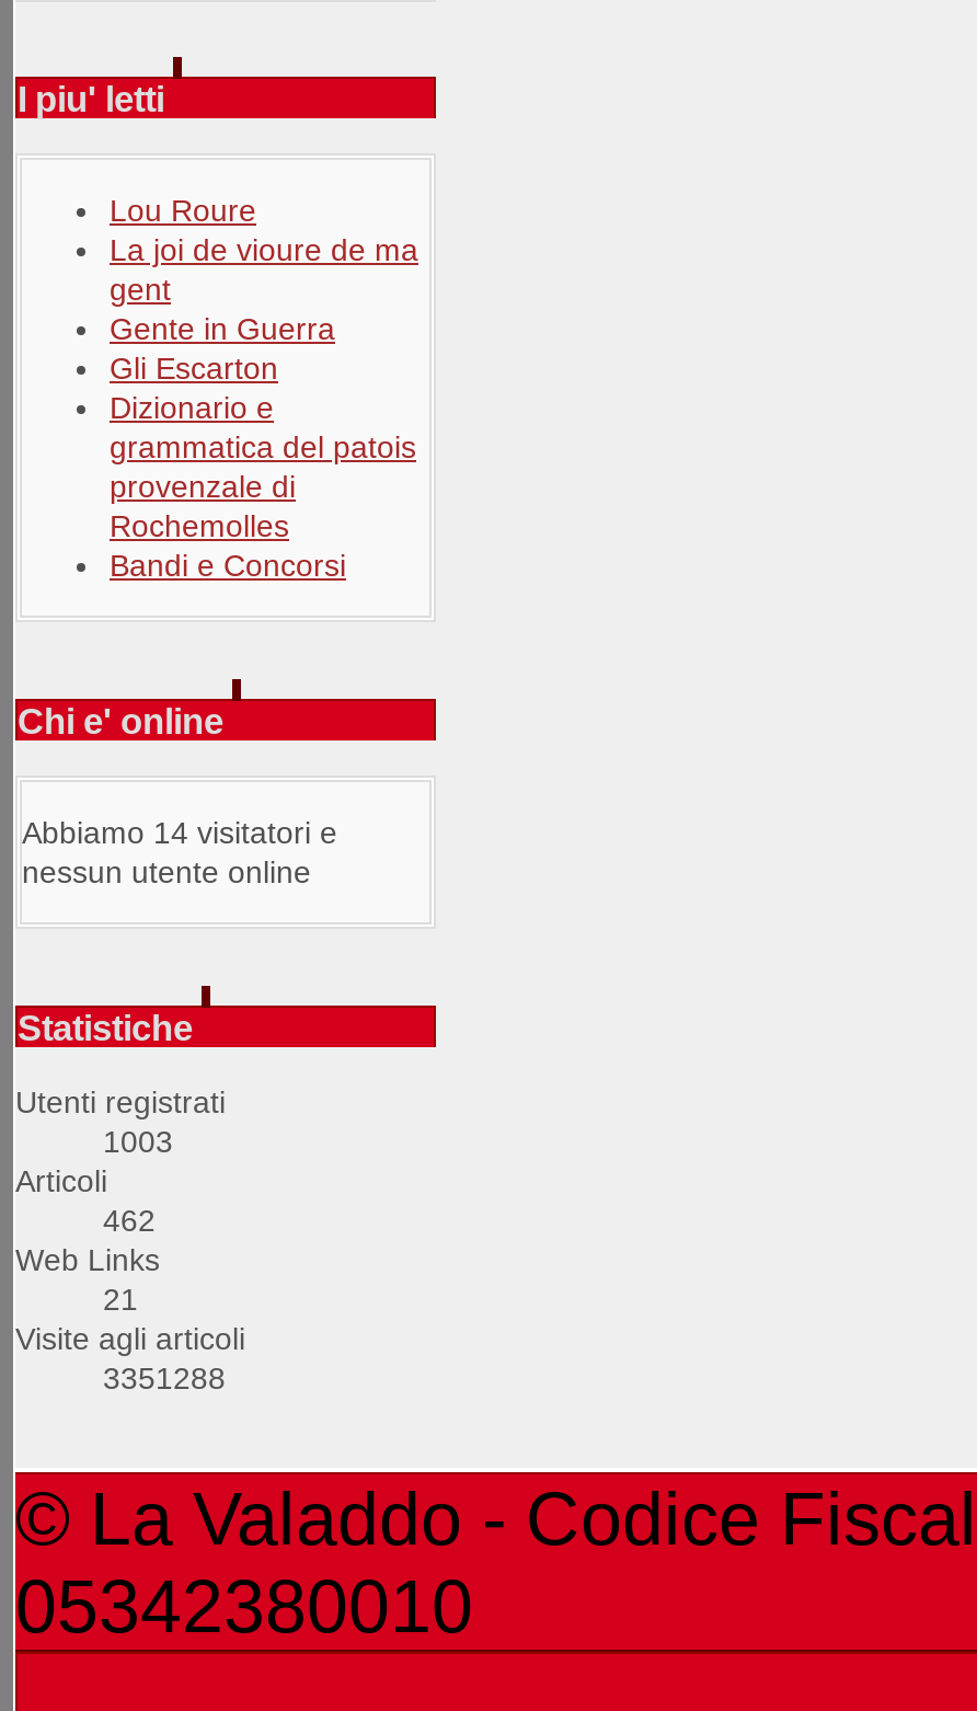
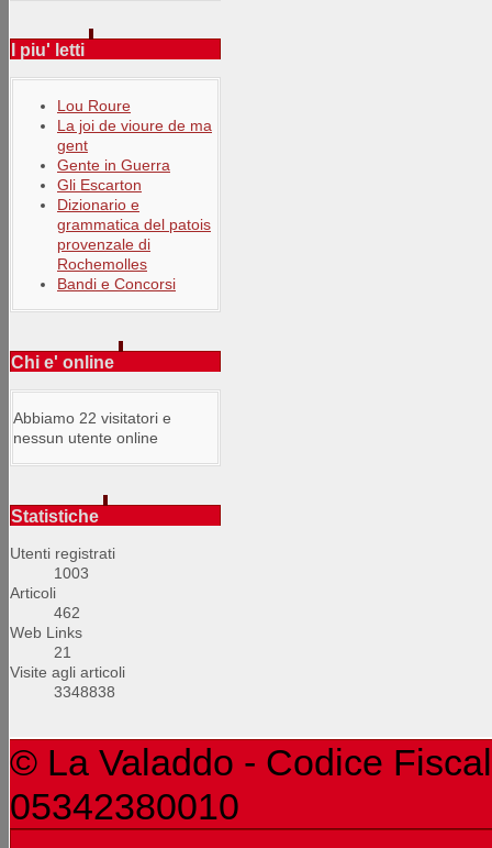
- Abbiamo 14 visitatori e
+ Abbiamo 22 visitatori e

- 3351288
+ 3348838
